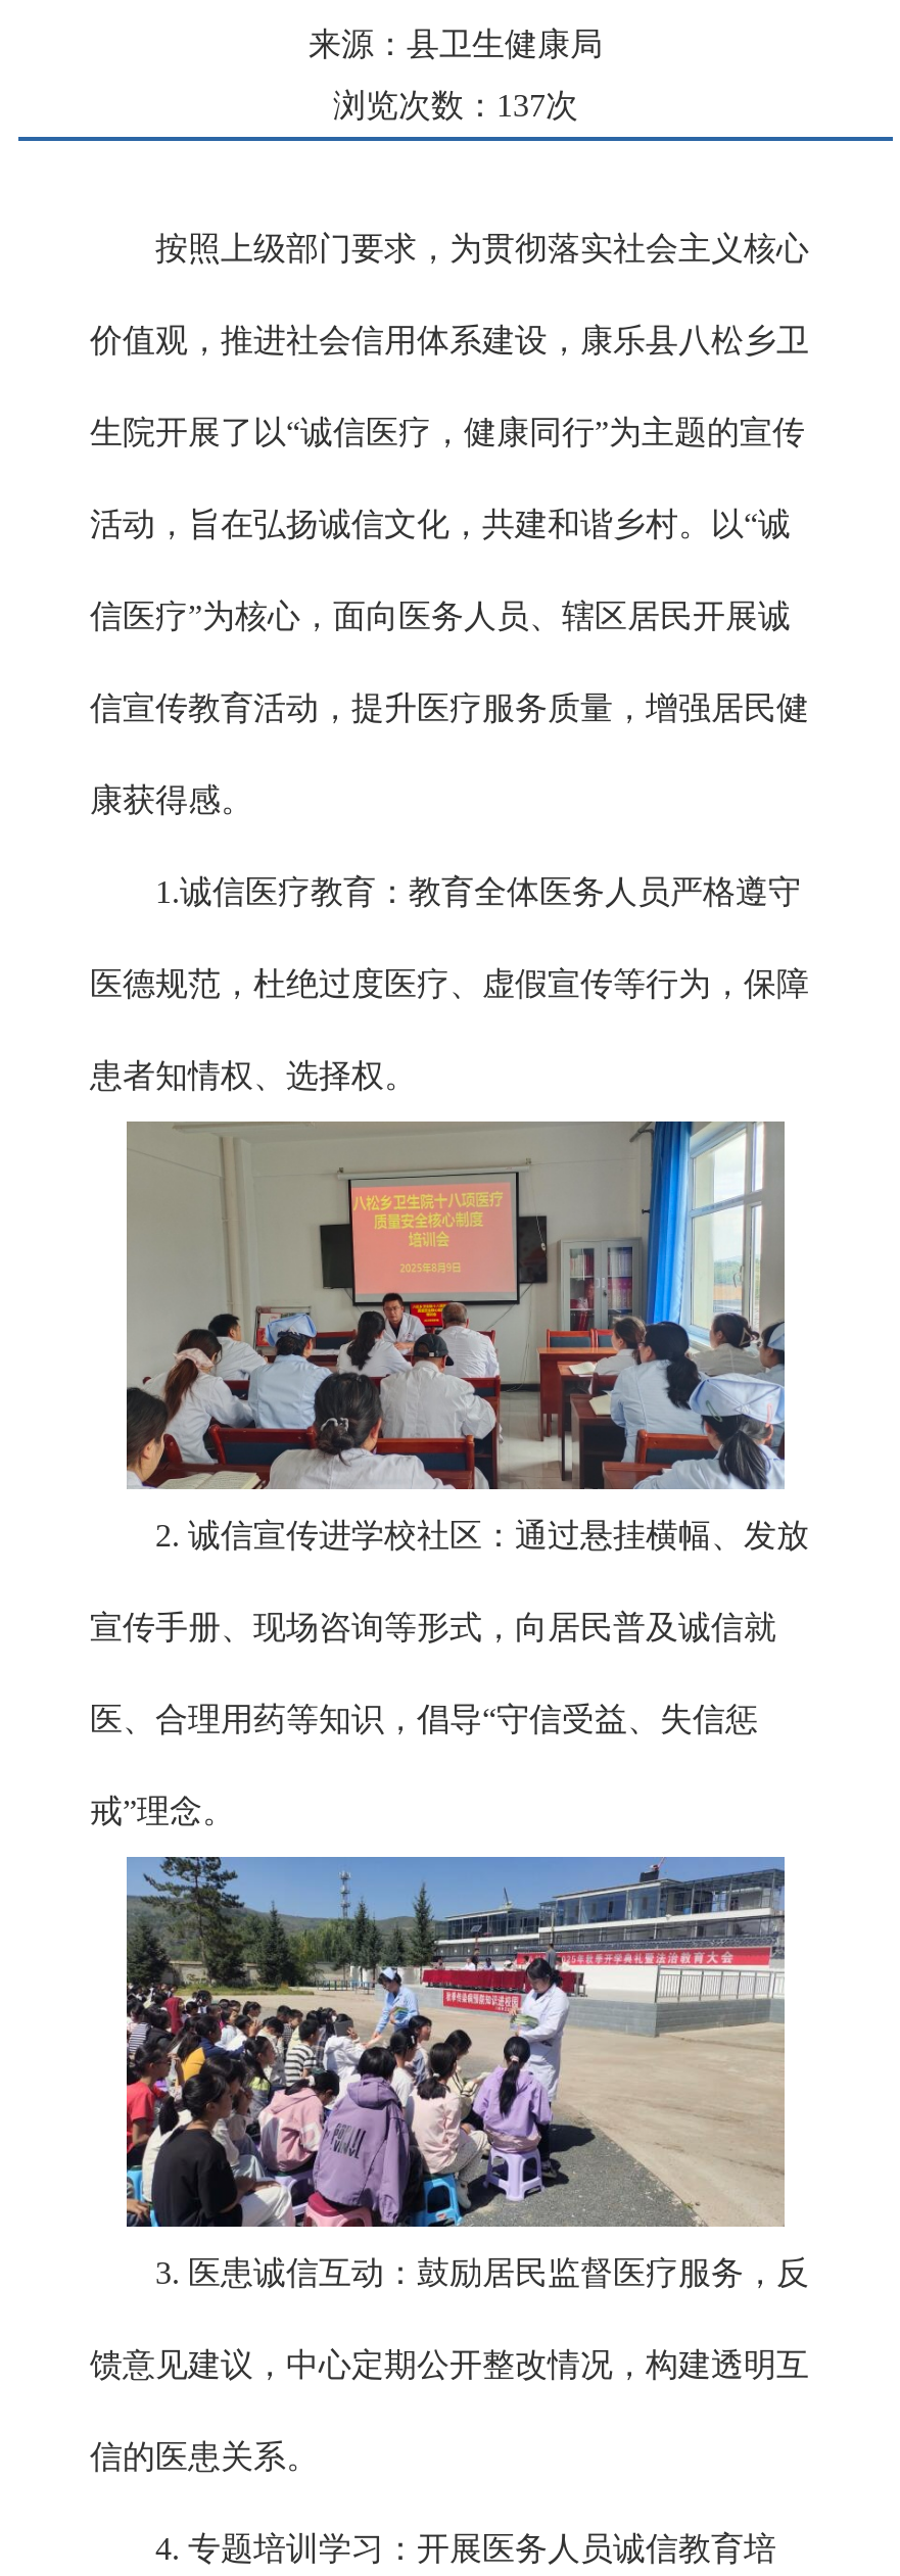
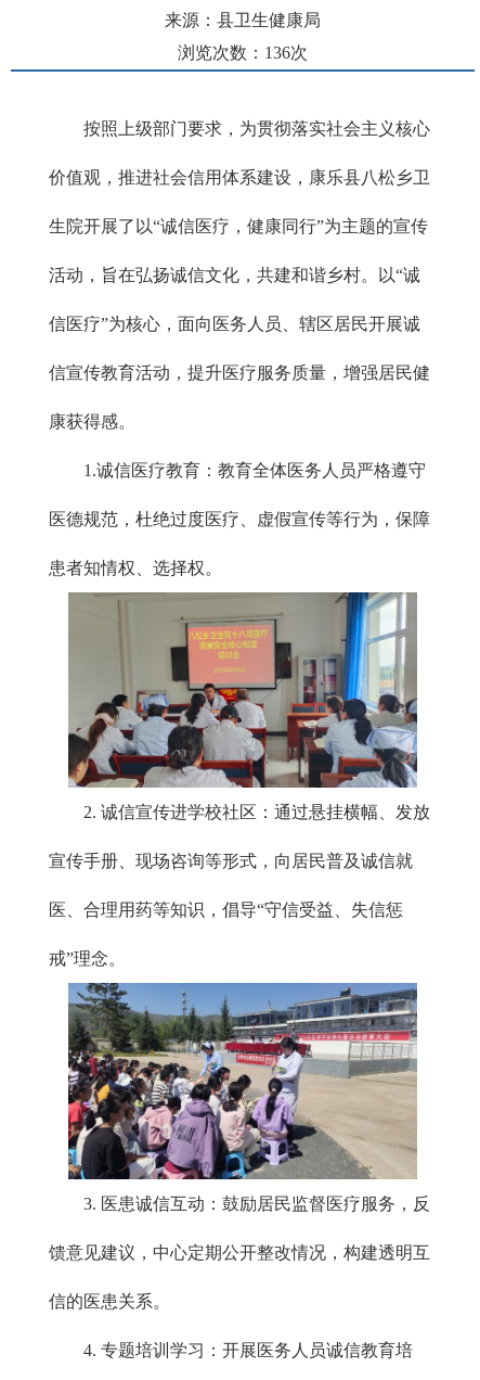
- 浏览次数：137次
+ 浏览次数：136次
